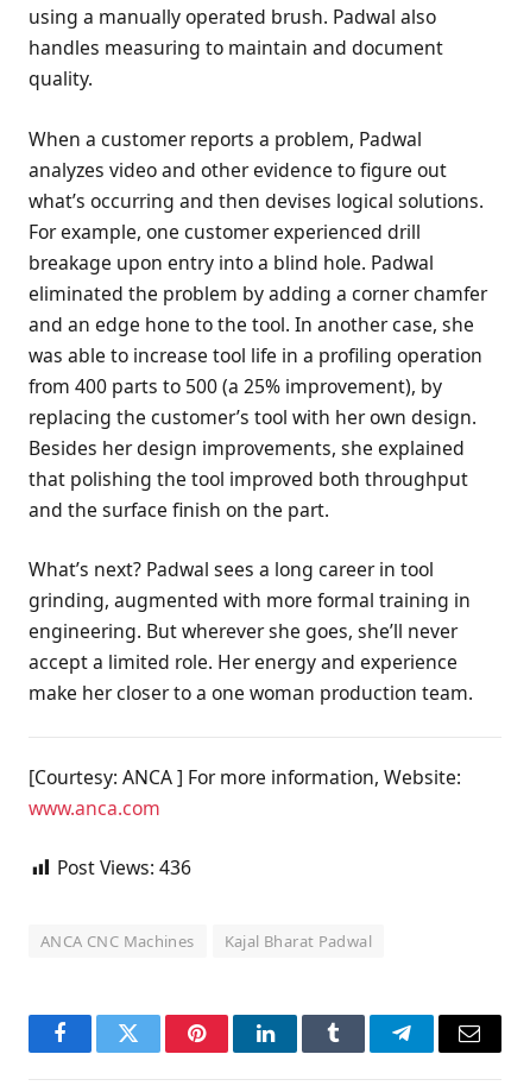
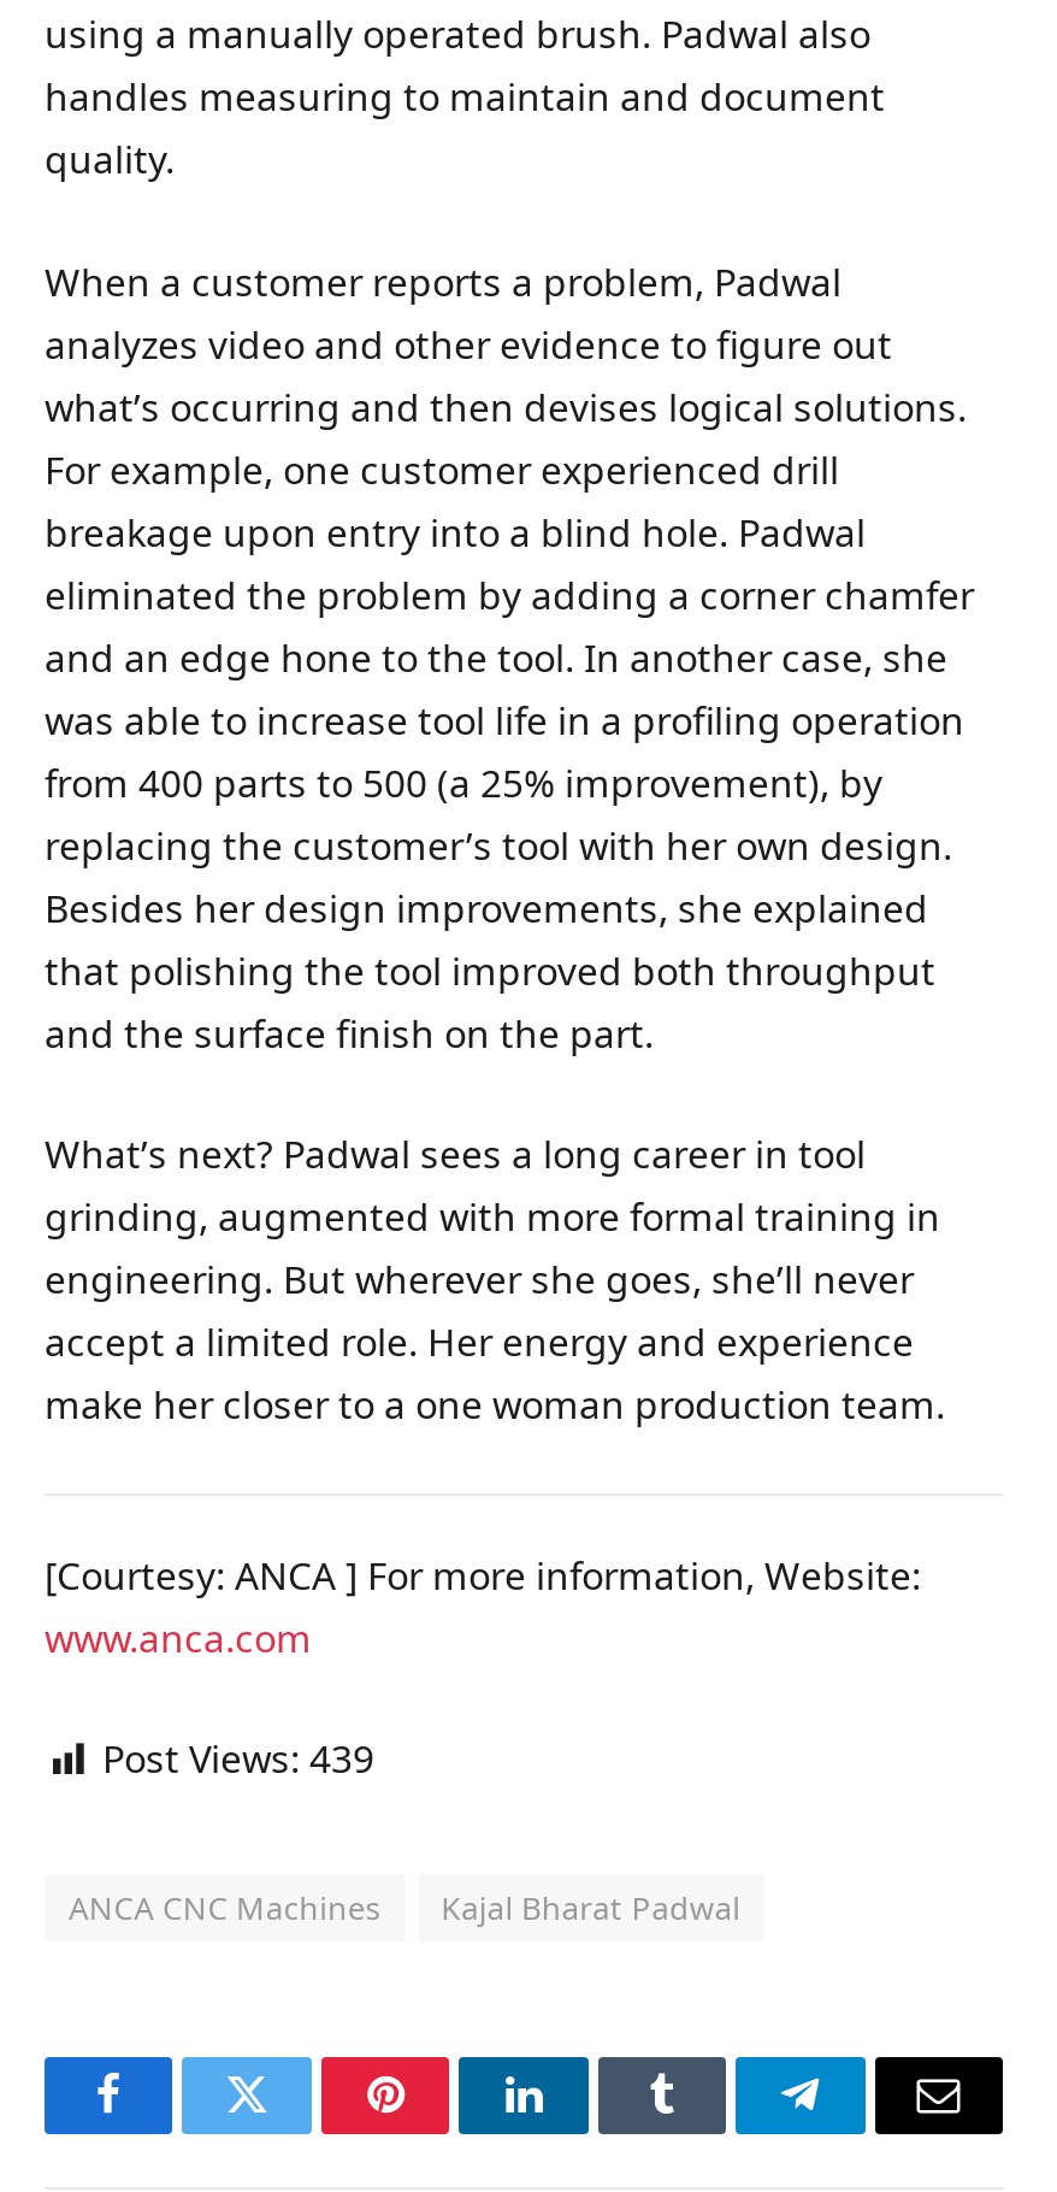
- Post Views: 436
+ Post Views: 439
